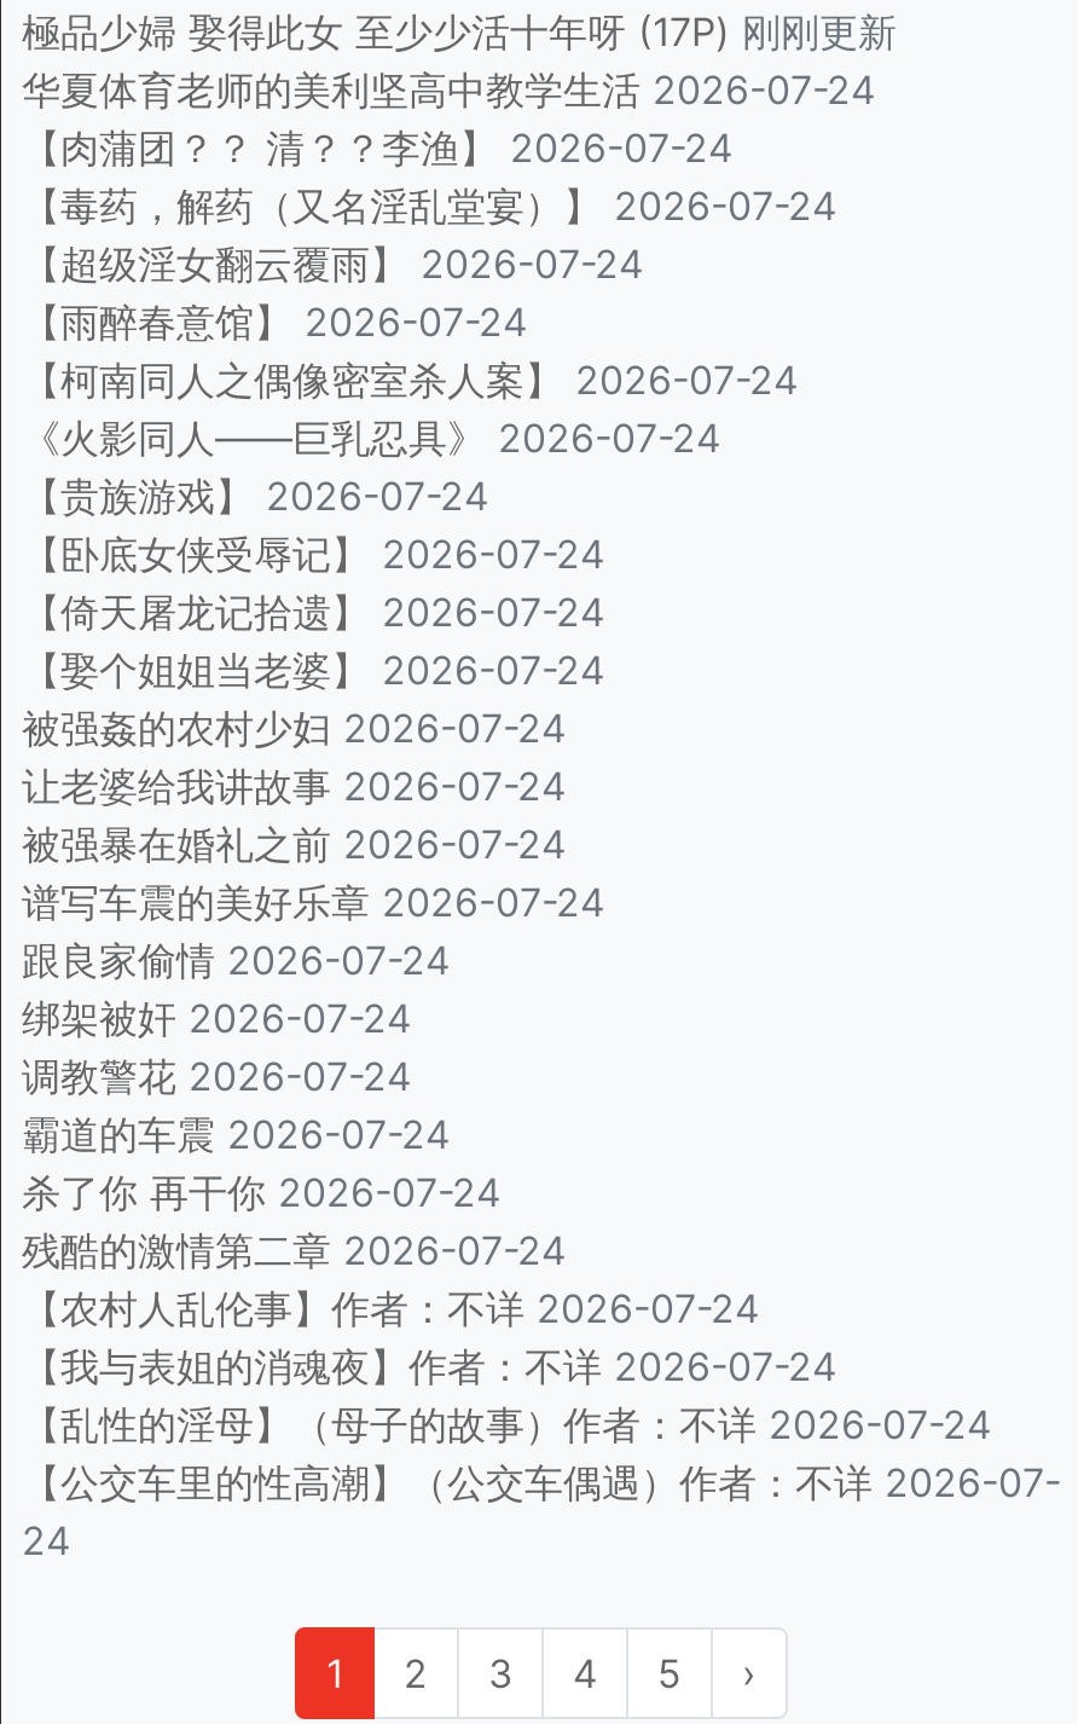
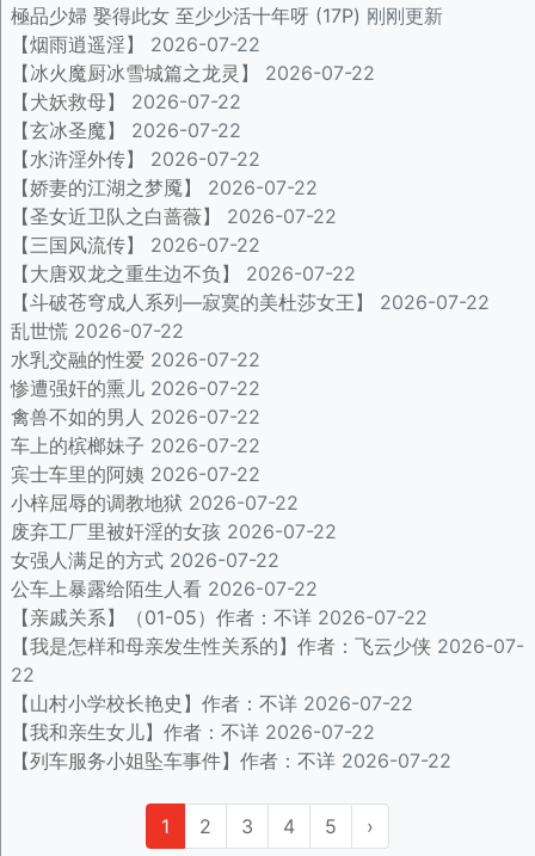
- 华夏体育老师的美利坚高中教学生活 2026-07-24
- 【肉蒲团？？ 清？？李渔】 2026-07-24
- 【毒药，解药（又名淫乱堂宴）】 2026-07-24
- 【超级淫女翻云覆雨】 2026-07-24
- 【雨醉春意馆】 2026-07-24
- 【柯南同人之偶像密室杀人案】 2026-07-24
- 《火影同人——巨乳忍具》 2026-07-24
- 【贵族游戏】 2026-07-24
- 【卧底女侠受辱记】 2026-07-24
- 【倚天屠龙记拾遗】 2026-07-24
- 【娶个姐姐当老婆】 2026-07-24
- 被强姦的农村少妇 2026-07-24
- 让老婆给我讲故事 2026-07-24
- 被强暴在婚礼之前 2026-07-24
- 谱写车震的美好乐章 2026-07-24
- 跟良家偷情 2026-07-24
- 绑架被奸 2026-07-24
- 调教警花 2026-07-24
- 霸道的车震 2026-07-24
- 杀了你 再干你 2026-07-24
- 残酷的激情第二章 2026-07-24
- 【农村人乱伦事】作者：不详 2026-07-24
- 【我与表姐的消魂夜】作者：不详 2026-07-24
- 【乱性的淫母】（母子的故事）作者：不详 2026-07-24
- 【公交车里的性高潮】（公交车偶遇）作者：不详 2026-07-
- 24
+ 【烟雨逍遥淫】 2026-07-22
+ 【冰火魔厨冰雪城篇之龙灵】 2026-07-22
+ 【犬妖救母】 2026-07-22
+ 【玄冰圣魔】 2026-07-22
+ 【水浒淫外传】 2026-07-22
+ 【娇妻的江湖之梦魇】 2026-07-22
+ 【圣女近卫队之白蔷薇】 2026-07-22
+ 【三国风流传】 2026-07-22
+ 【大唐双龙之重生边不负】 2026-07-22
+ 【斗破苍穹成人系列—寂寞的美杜莎女王】 2026-07-22
+ 乱世慌 2026-07-22
+ 水乳交融的性爱 2026-07-22
+ 惨遭强奸的熏儿 2026-07-22
+ 禽兽不如的男人 2026-07-22
+ 车上的槟榔妹子 2026-07-22
+ 宾士车里的阿姨 2026-07-22
+ 小梓屈辱的调教地狱 2026-07-22
+ 废弃工厂里被奸淫的女孩 2026-07-22
+ 女强人满足的方式 2026-07-22
+ 公车上暴露给陌生人看 2026-07-22
+ 【亲戚关系】（01-05）作者：不详 2026-07-22
+ 【我是怎样和母亲发生性关系的】作者：飞云少侠 2026-07-
+ 22
+ 【山村小学校长艳史】作者：不详 2026-07-22
+ 【我和亲生女儿】作者：不详 2026-07-22
+ 【列车服务小姐坠车事件】作者：不详 2026-07-22
